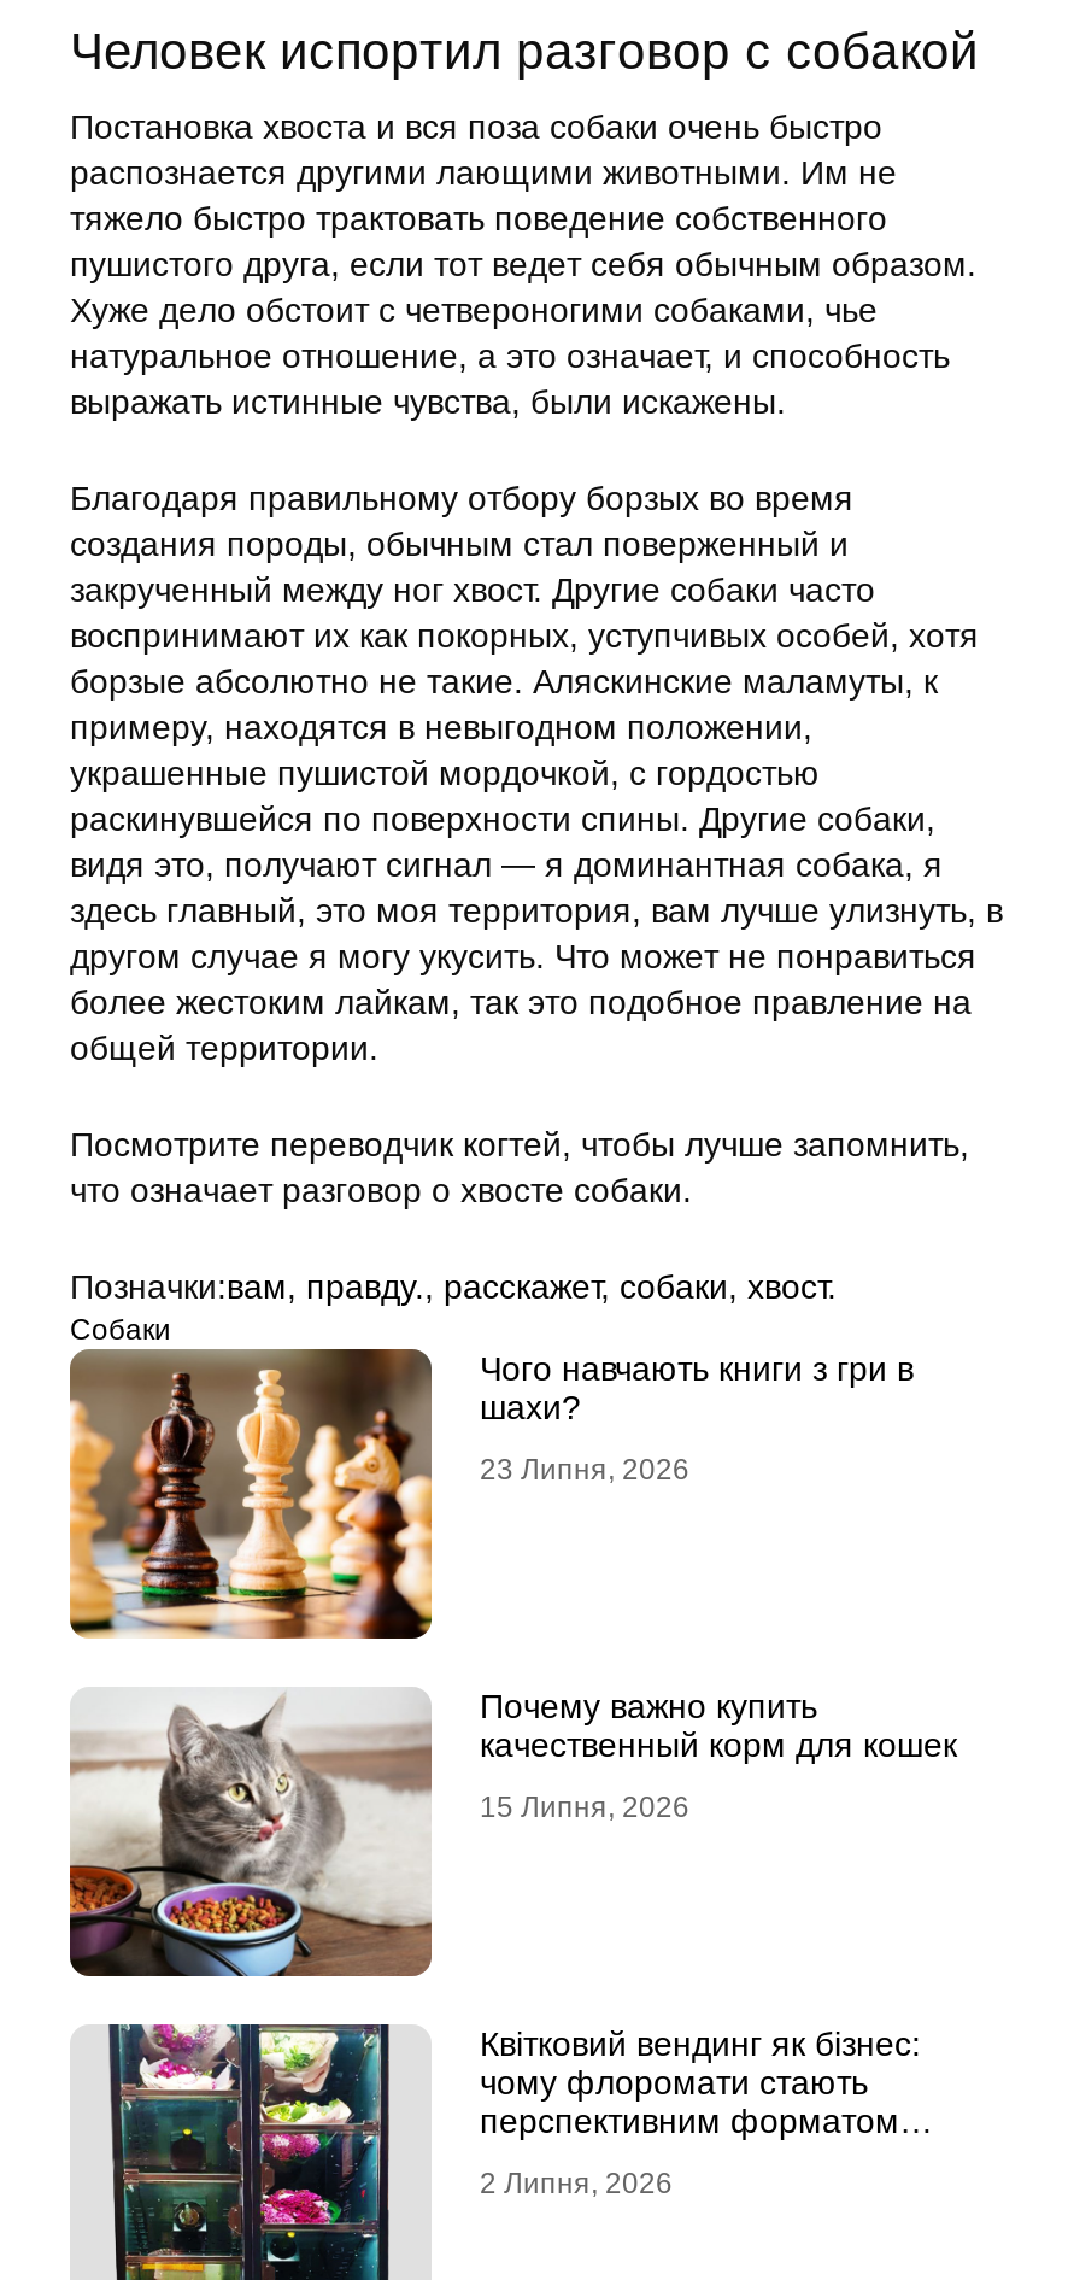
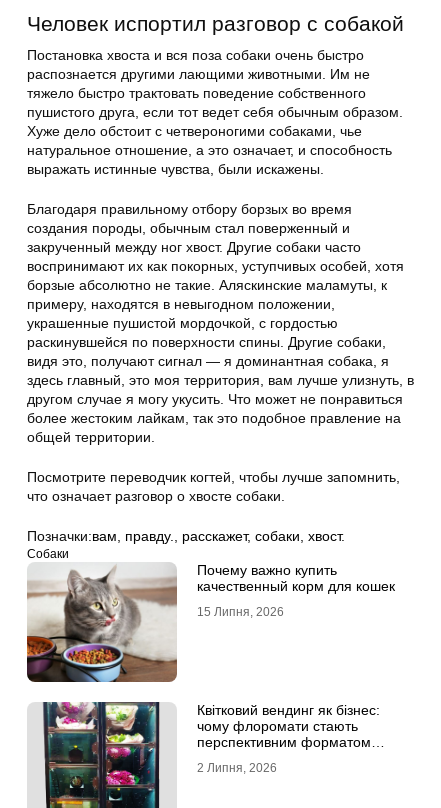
- [image]
- Чого навчають книги з гри в
- шахи?
- 23 Липня, 2026
